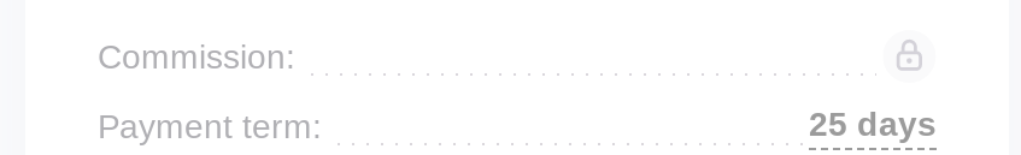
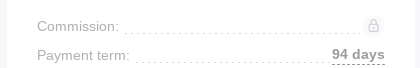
- 25 days
+ 94 days
